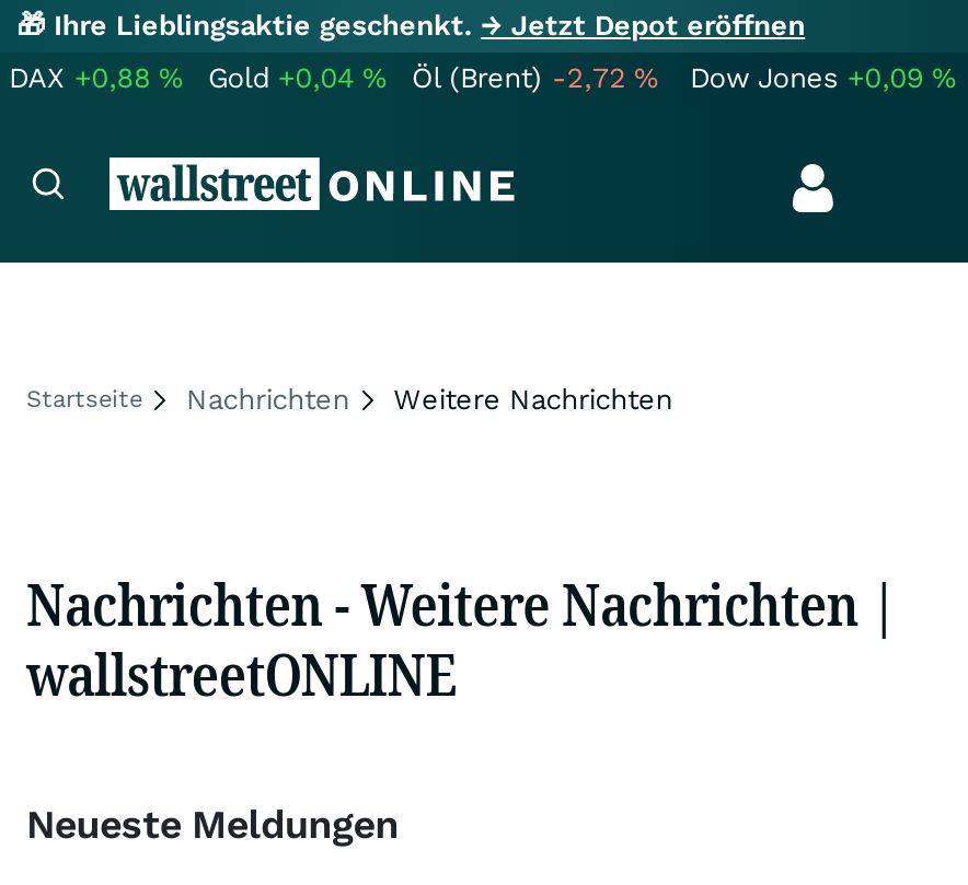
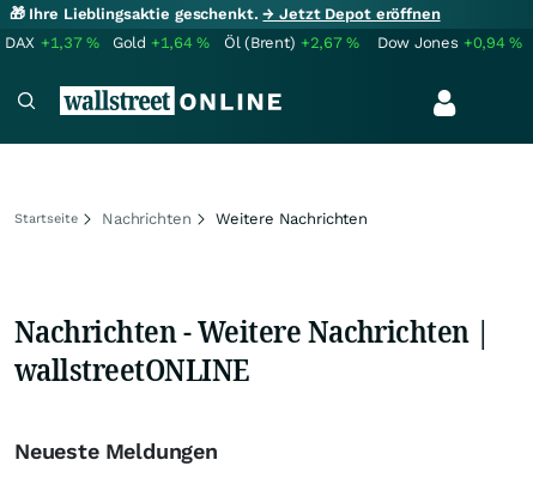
- DAX +0,88%
+ DAX +1,37%

- Gold +0,04%
+ Gold +1,64%

- Öl (Brent) -2,72%
+ Öl (Brent) +2,67%

- Dow Jones +0,09%
+ Dow Jones +0,94%
